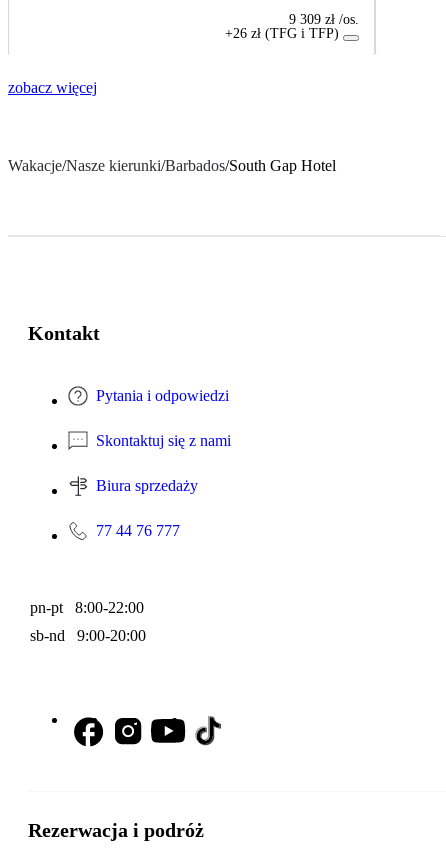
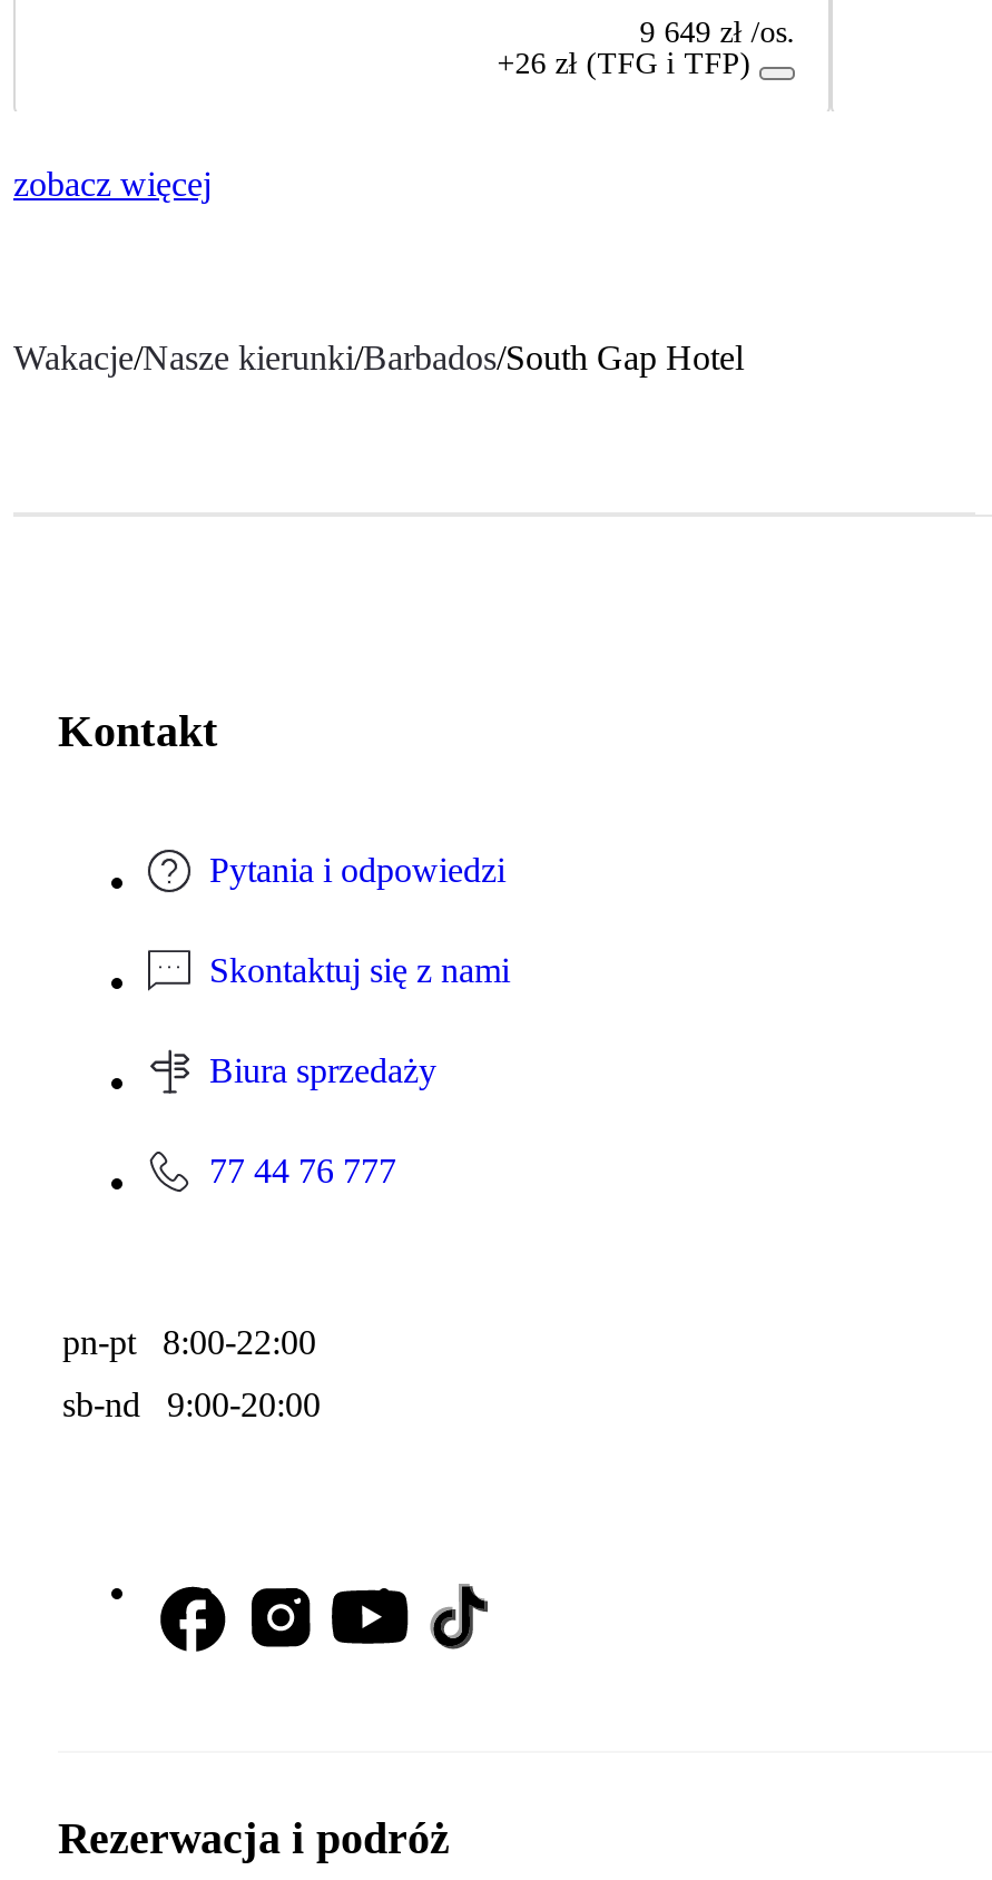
- 9 309 zł /os.
+ 9 649 zł /os.
